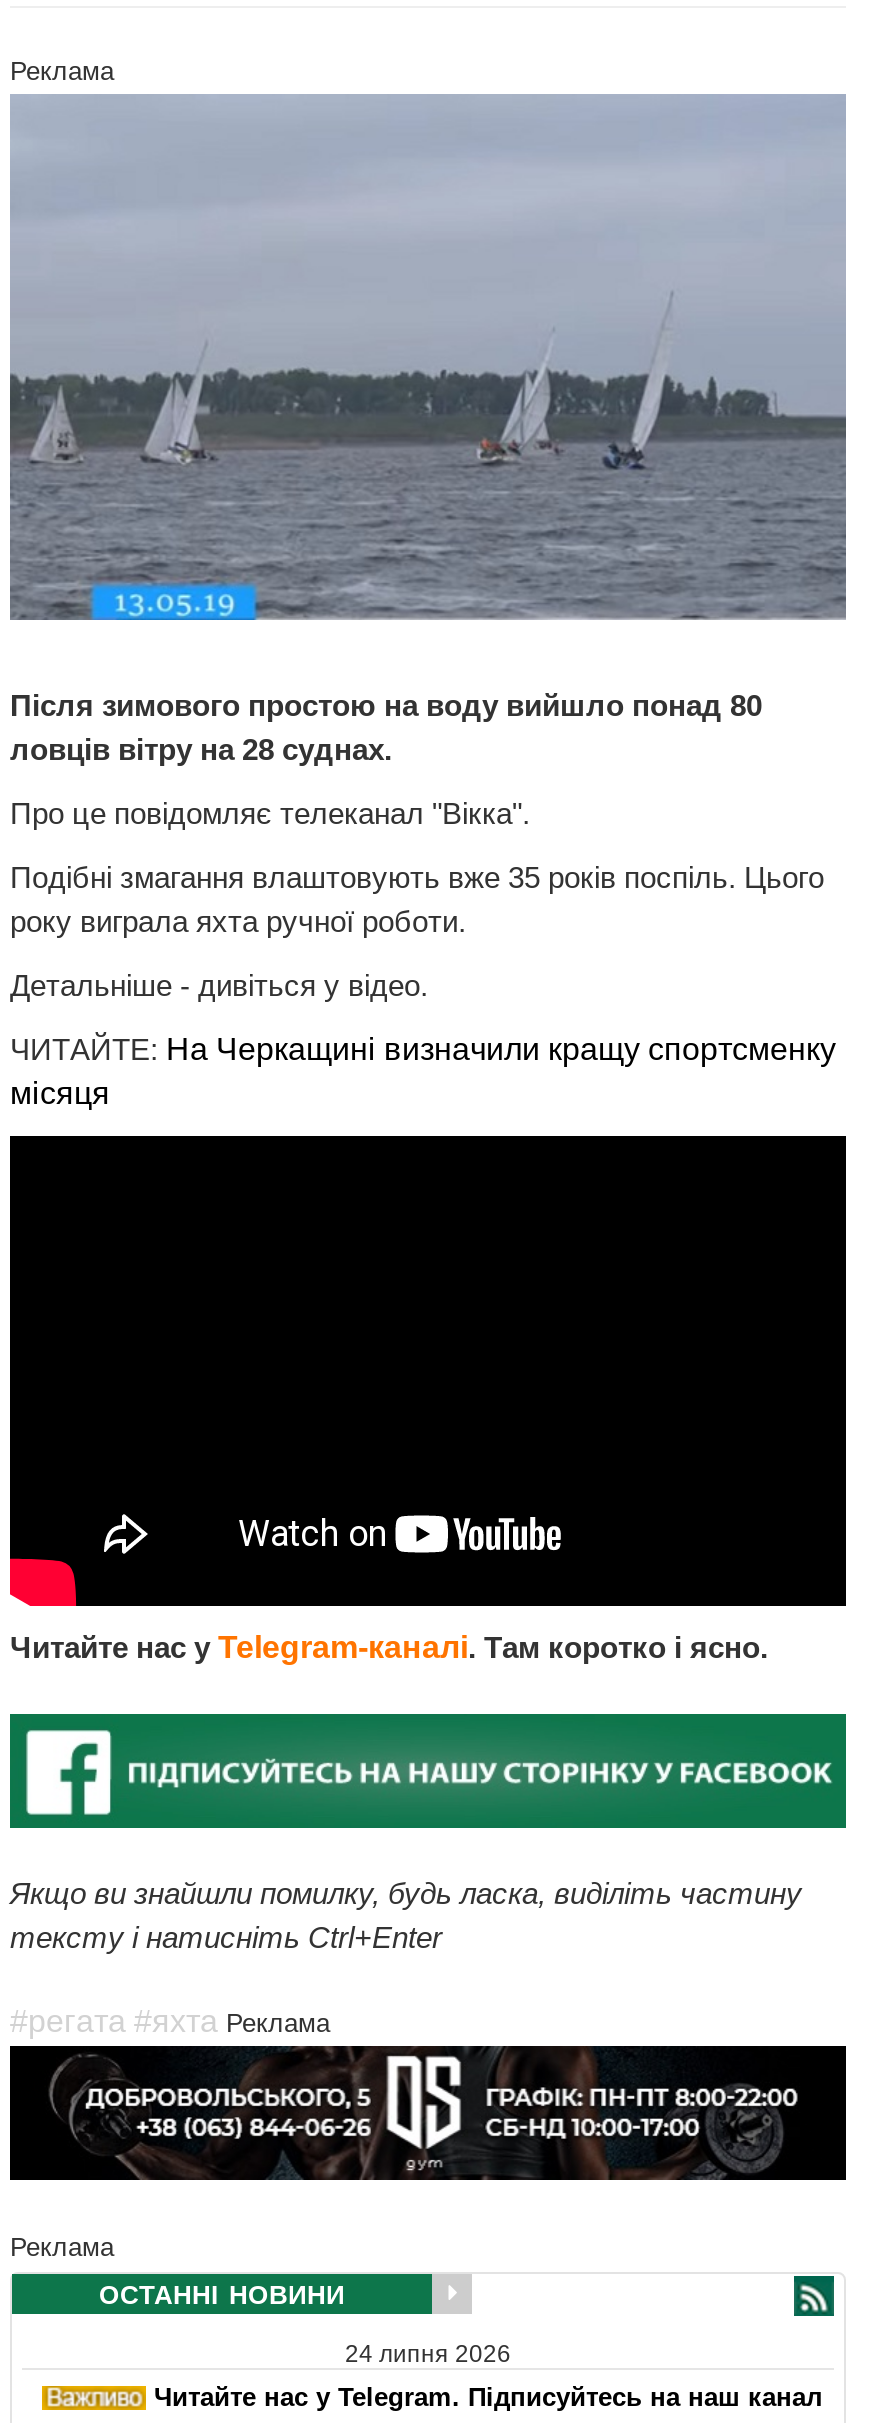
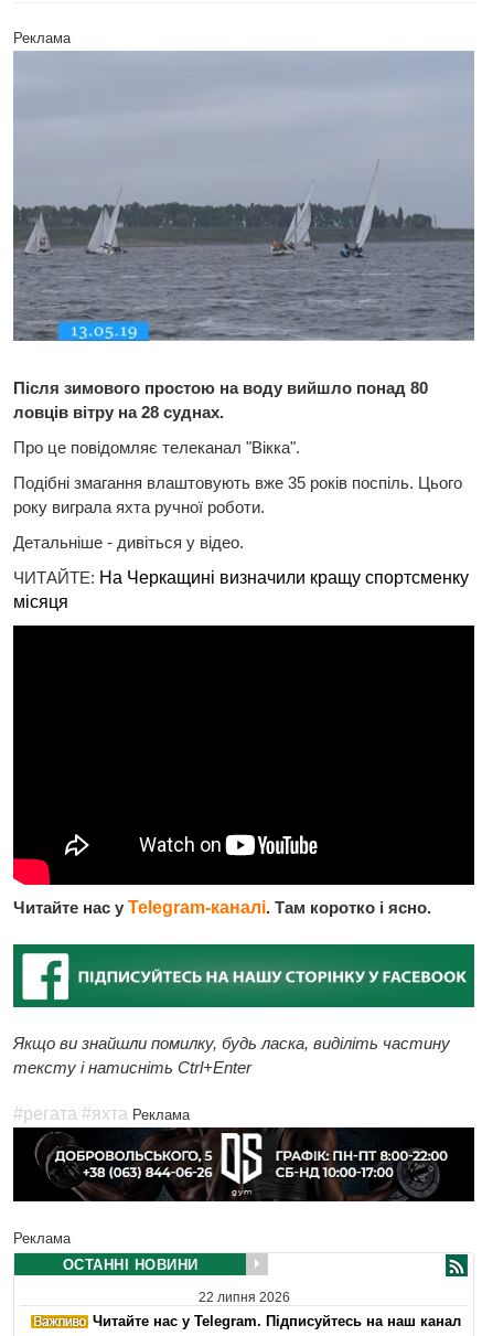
- 24 липня 2026
+ 22 липня 2026
